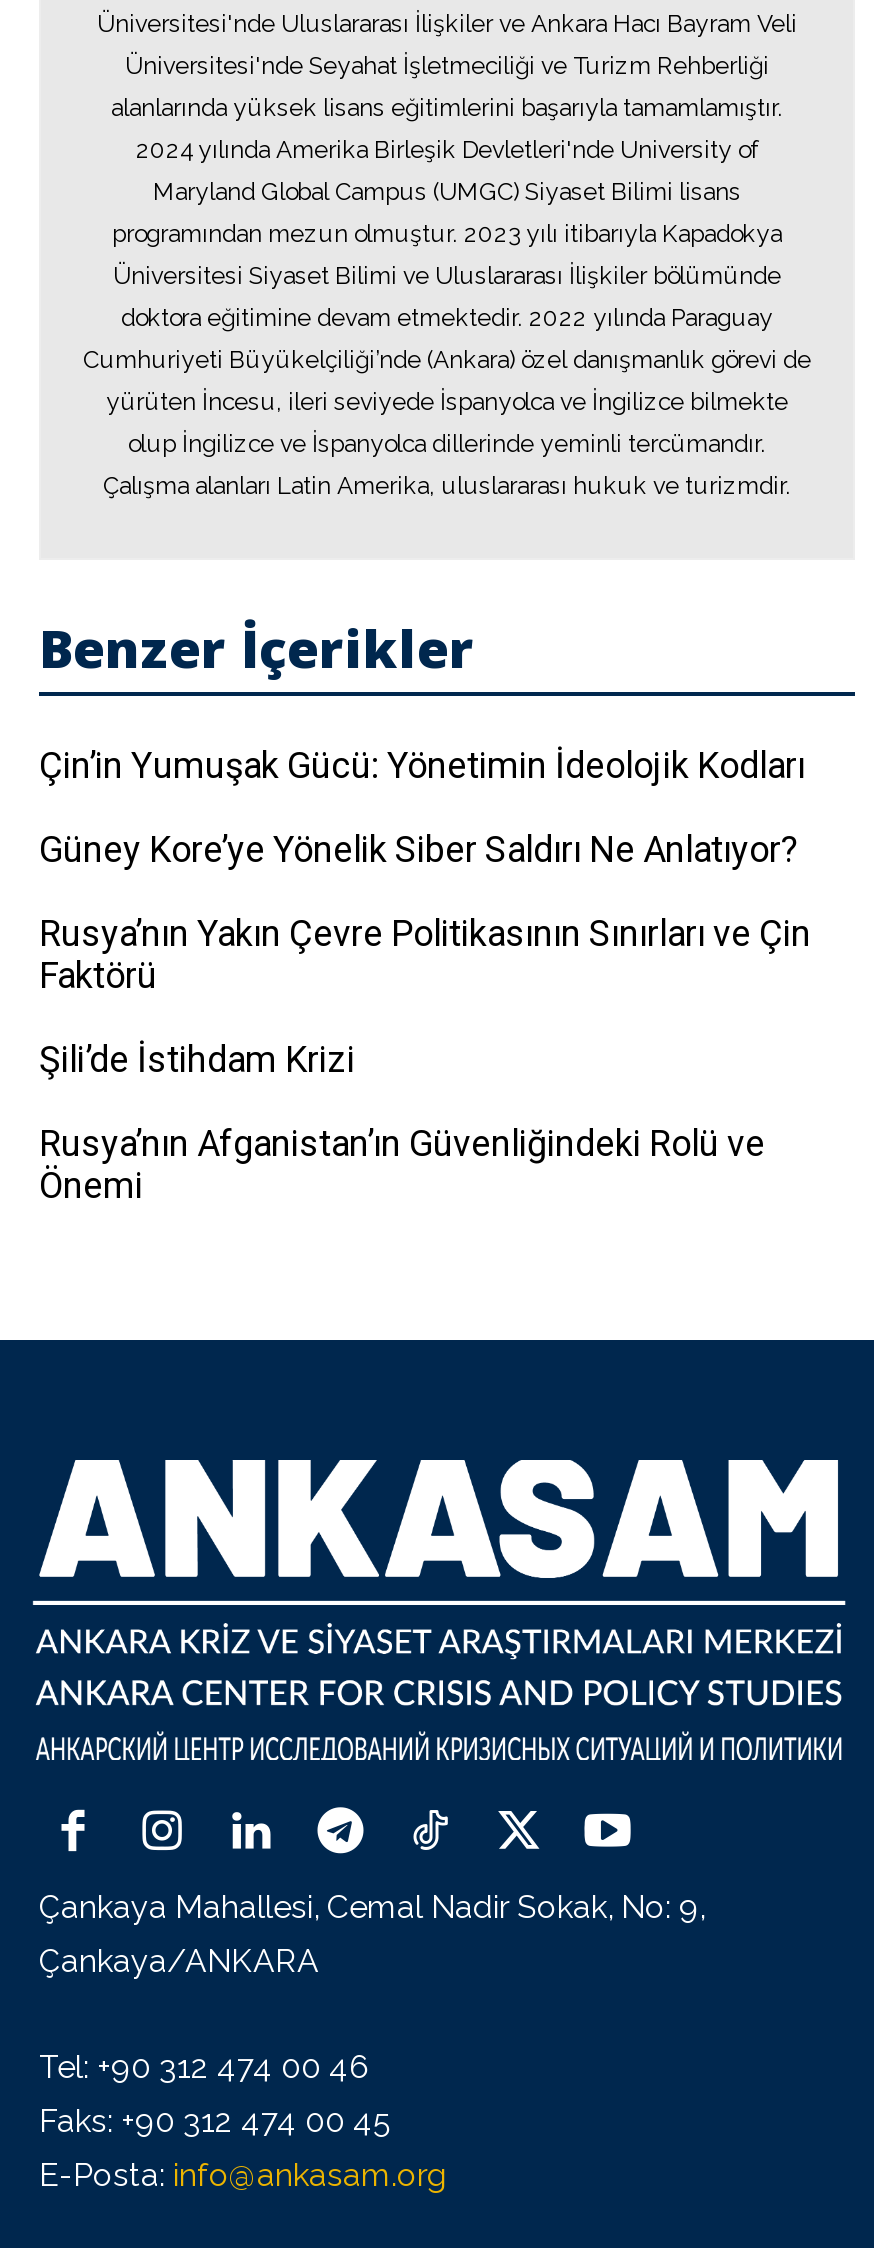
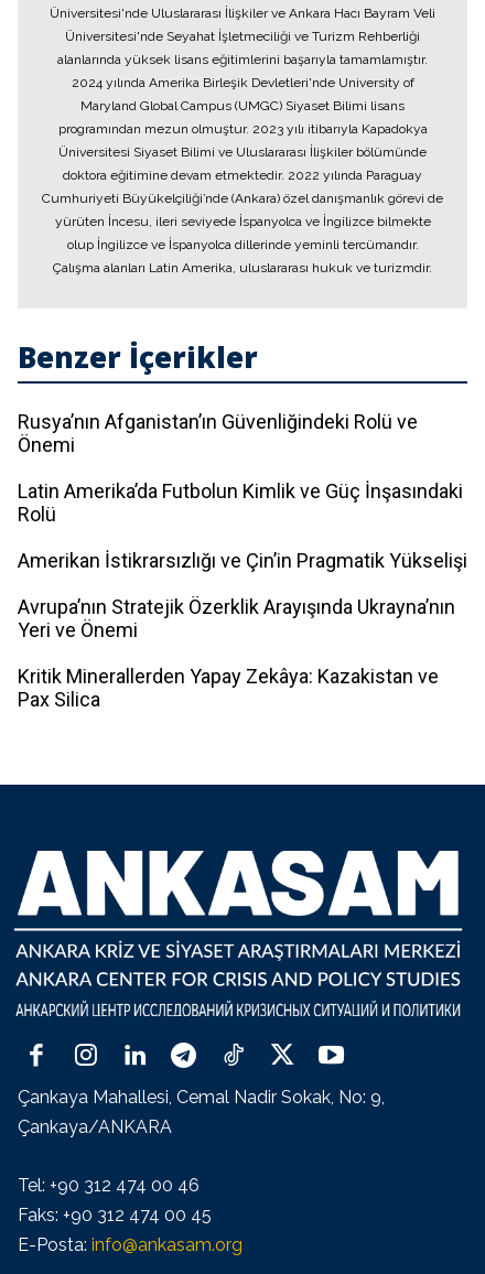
- Çin’in Yumuşak Gücü: Yönetimin İdeolojik Kodları
- Güney Kore’ye Yönelik Siber Saldırı Ne Anlatıyor?
- Rusya’nın Yakın Çevre Politikasının Sınırları ve Çin
- Faktörü
- Şili’de İstihdam Krizi

moved up: Rusya’nın Afganistan’ın Güvenliğindeki Rolü ve | Önemi

+ Latin Amerika’da Futbolun Kimlik ve Güç İnşasındaki
+ Rolü
+ Amerikan İstikrarsızlığı ve Çin’in Pragmatik Yükselişi
+ Avrupa’nın Stratejik Özerklik Arayışında Ukrayna’nın
+ Yeri ve Önemi
+ Kritik Minerallerden Yapay Zekâya: Kazakistan ve
+ Pax Silica
